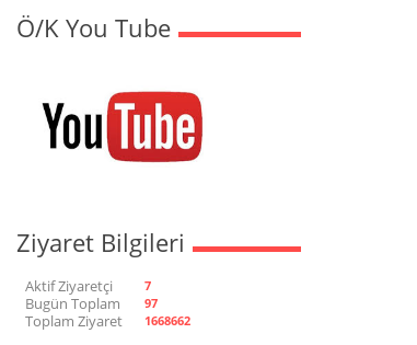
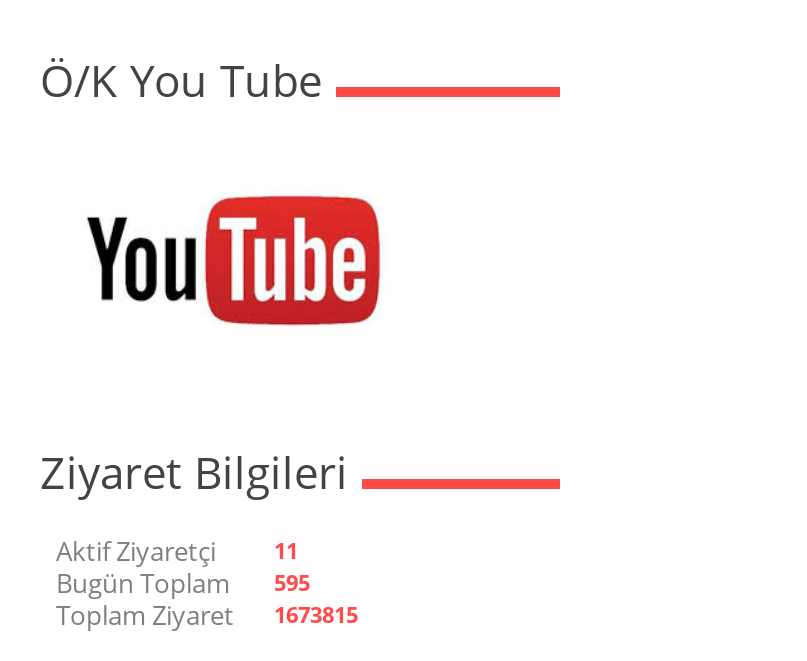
- Aktif Ziyaretçi 7
+ Aktif Ziyaretçi 11

- Bugün Toplam 97
+ Bugün Toplam 595

- Toplam Ziyaret 1668662
+ Toplam Ziyaret 1673815
